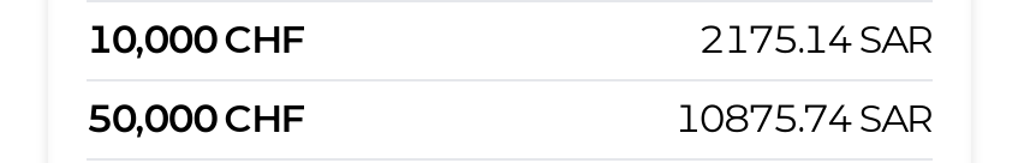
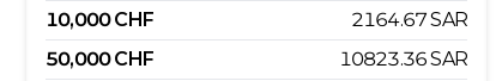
- 2175.14 SAR
+ 2164.67 SAR

- 10875.74 SAR
+ 10823.36 SAR
